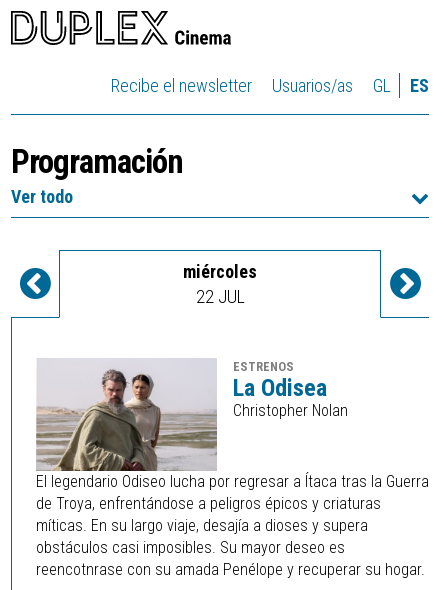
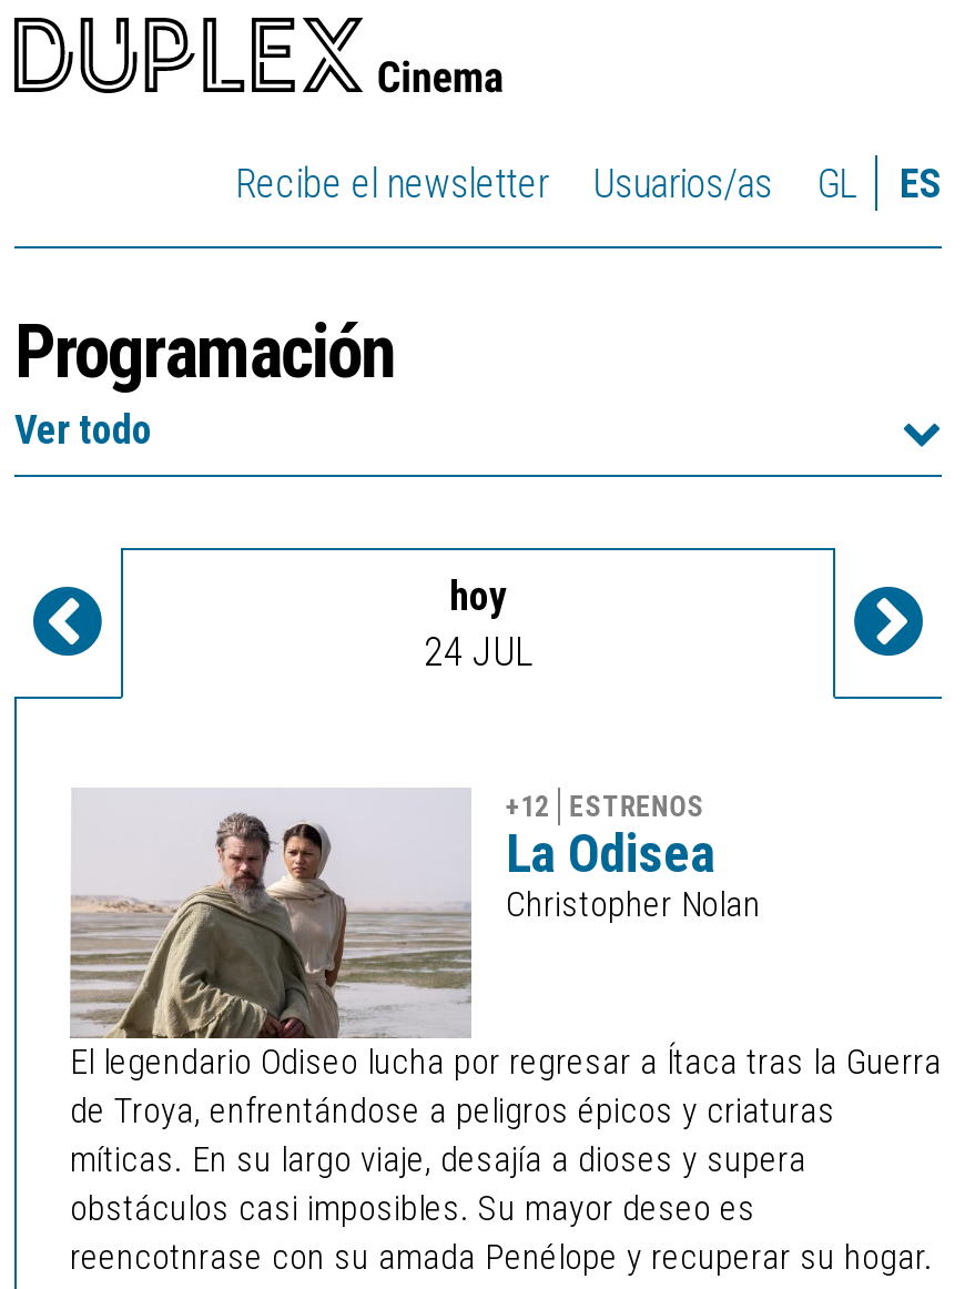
- miércoles
- 22 JUL
+ hoy
+ 24 JUL

+ +12
